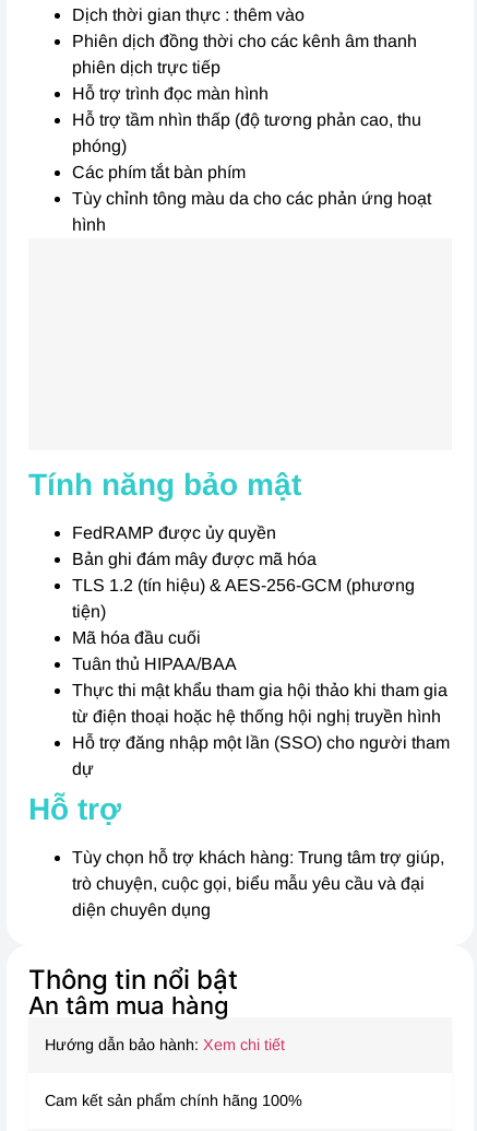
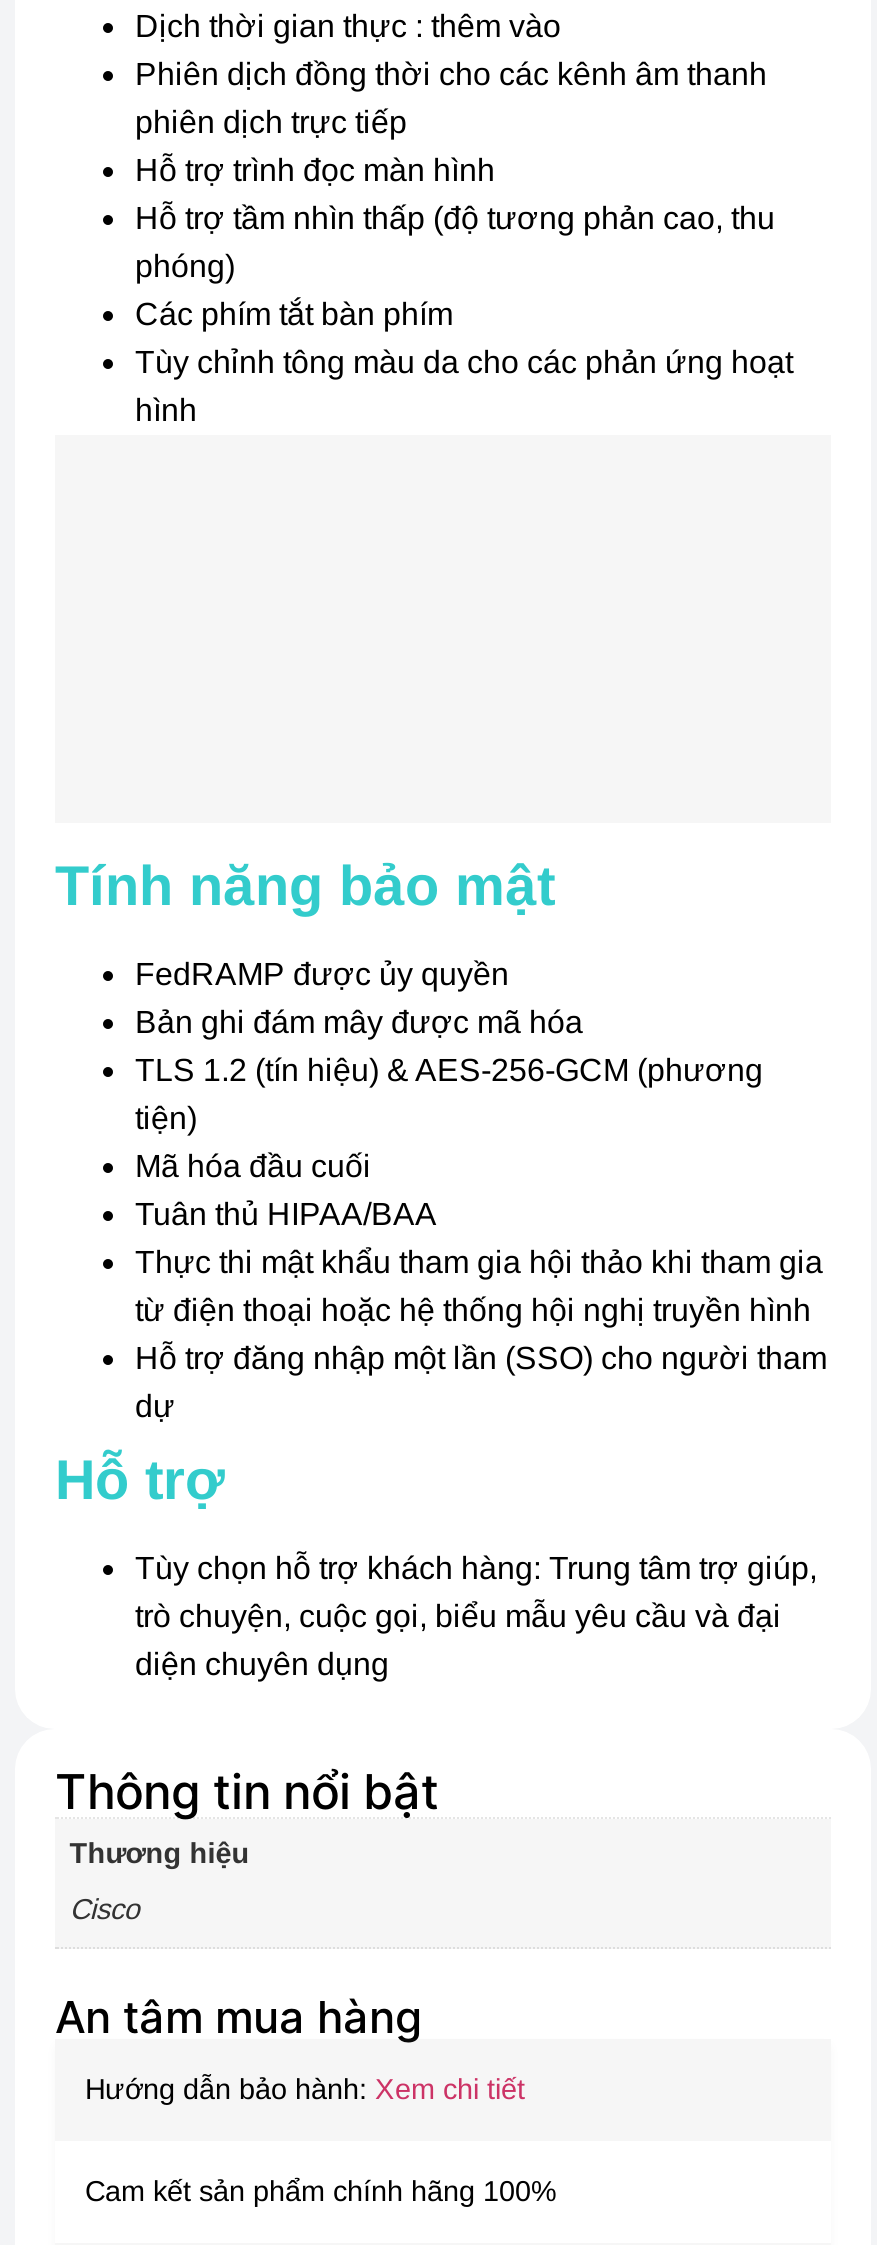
+ Thương hiệu
+ Cisco
